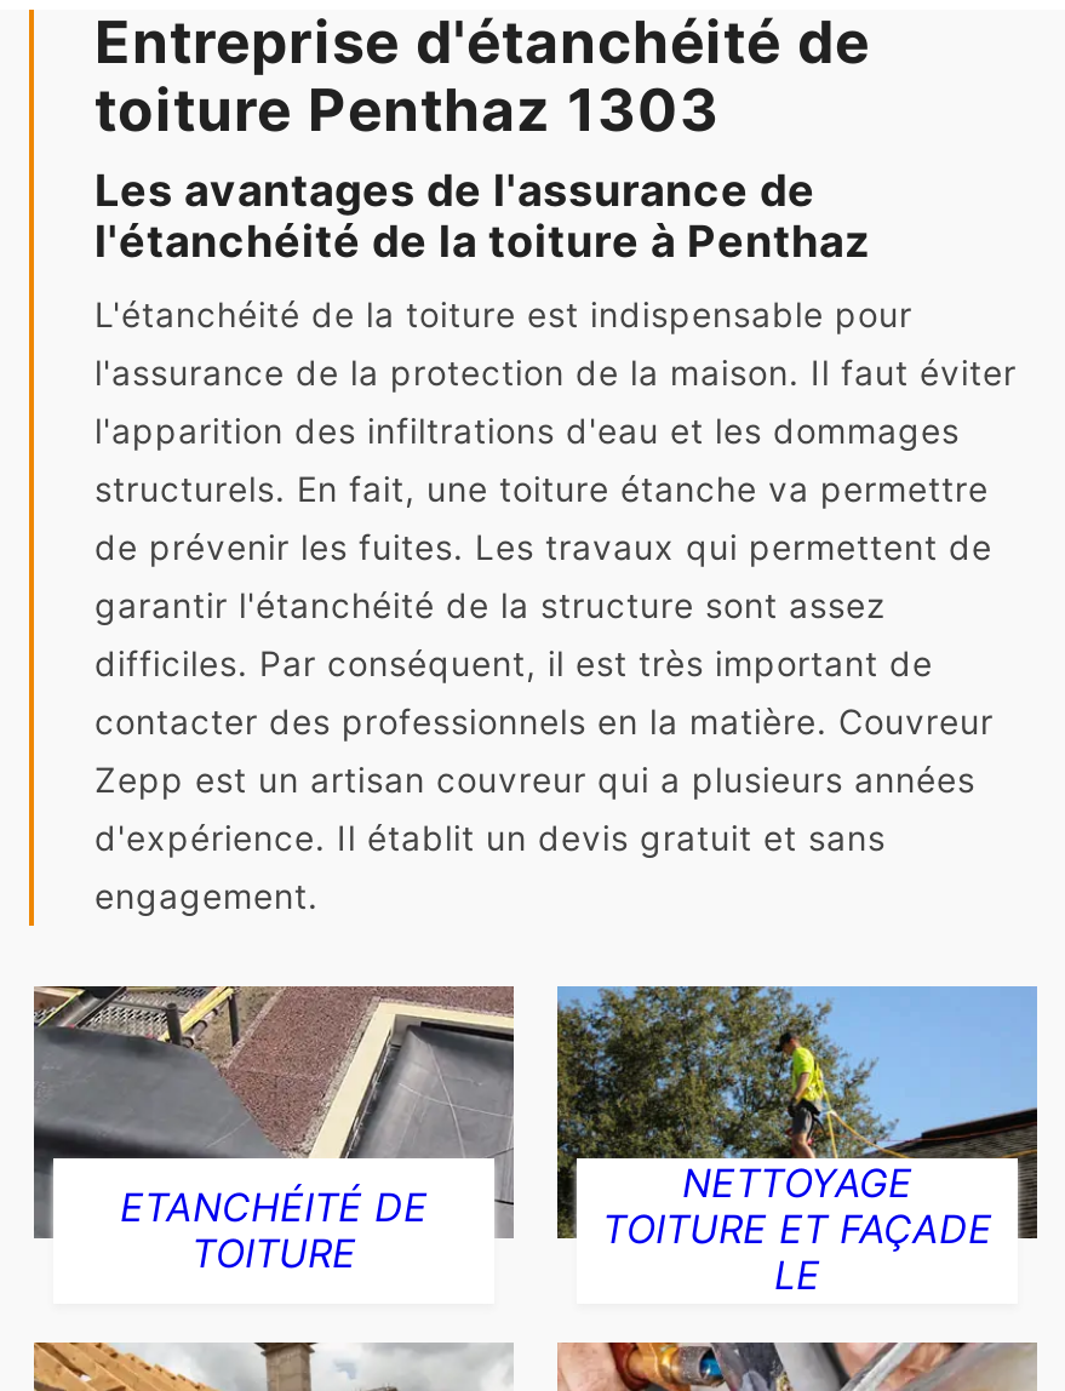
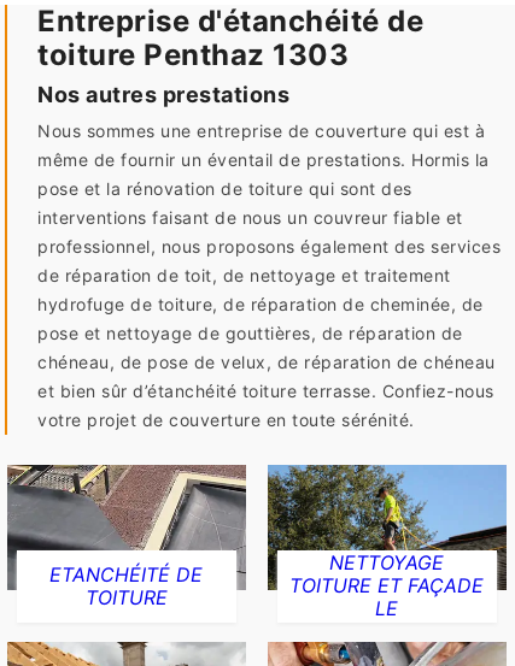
- Les avantages de l'assurance de
- l'étanchéité de la toiture à Penthaz
+ Nos autres prestations

- L'étanchéité de la toiture est indispensable pour
- l'assurance de la protection de la maison. Il faut éviter
- l'apparition des infiltrations d'eau et les dommages
- structurels. En fait, une toiture étanche va permettre
- de prévenir les fuites. Les travaux qui permettent de
- garantir l'étanchéité de la structure sont assez
- difficiles. Par conséquent, il est très important de
- contacter des professionnels en la matière. Couvreur
- Zepp est un artisan couvreur qui a plusieurs années
- d'expérience. Il établit un devis gratuit et sans
- engagement.
+ Nous sommes une entreprise de couverture qui est à
+ même de fournir un éventail de prestations. Hormis la
+ pose et la rénovation de toiture qui sont des
+ interventions faisant de nous un couvreur fiable et
+ professionnel, nous proposons également des services
+ de réparation de toit, de nettoyage et traitement
+ hydrofuge de toiture, de réparation de cheminée, de
+ pose et nettoyage de gouttières, de réparation de
+ chéneau, de pose de velux, de réparation de chéneau
+ et bien sûr d’étanchéité toiture terrasse. Confiez-nous
+ votre projet de couverture en toute sérénité.
